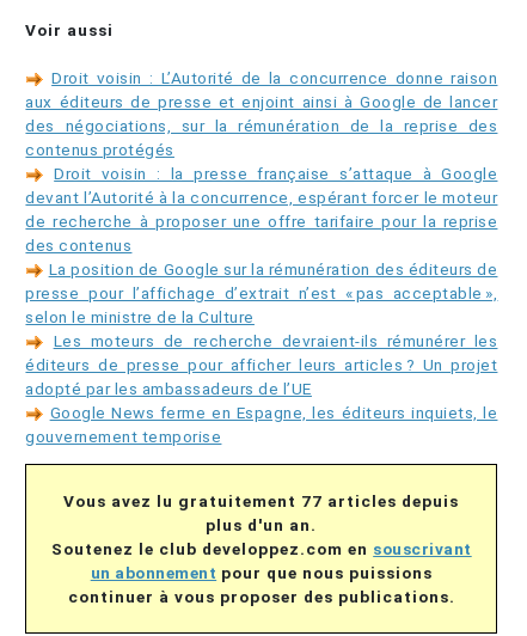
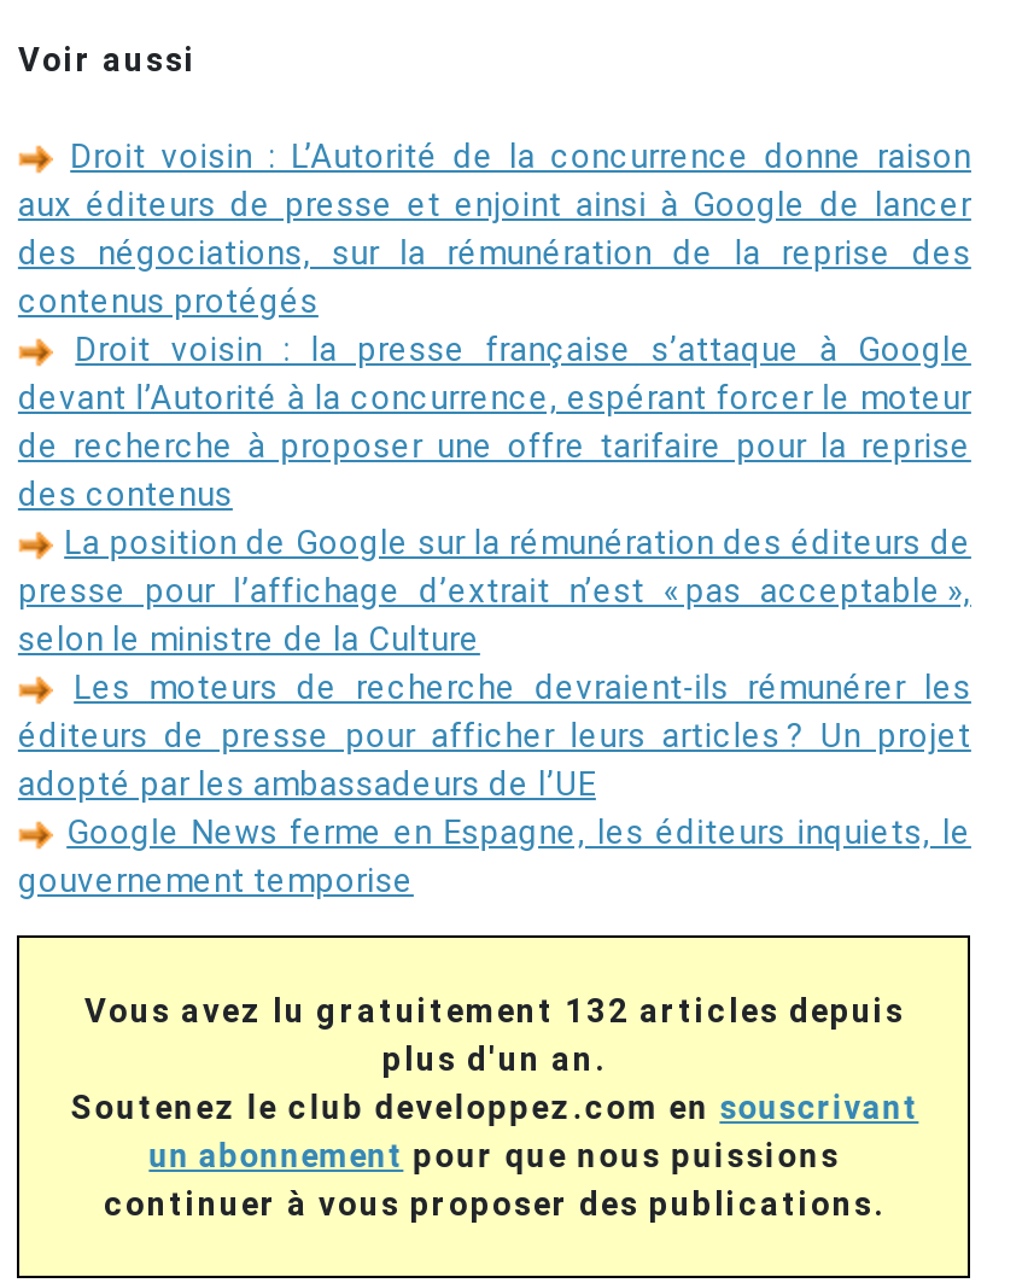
- Vous avez lu gratuitement 77 articles depuis
+ Vous avez lu gratuitement 132 articles depuis
